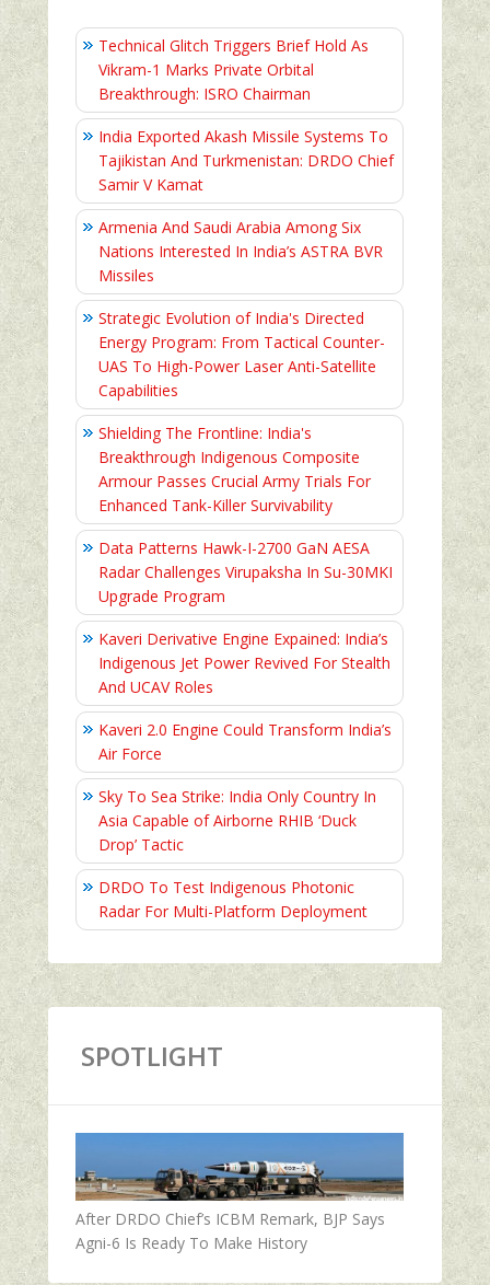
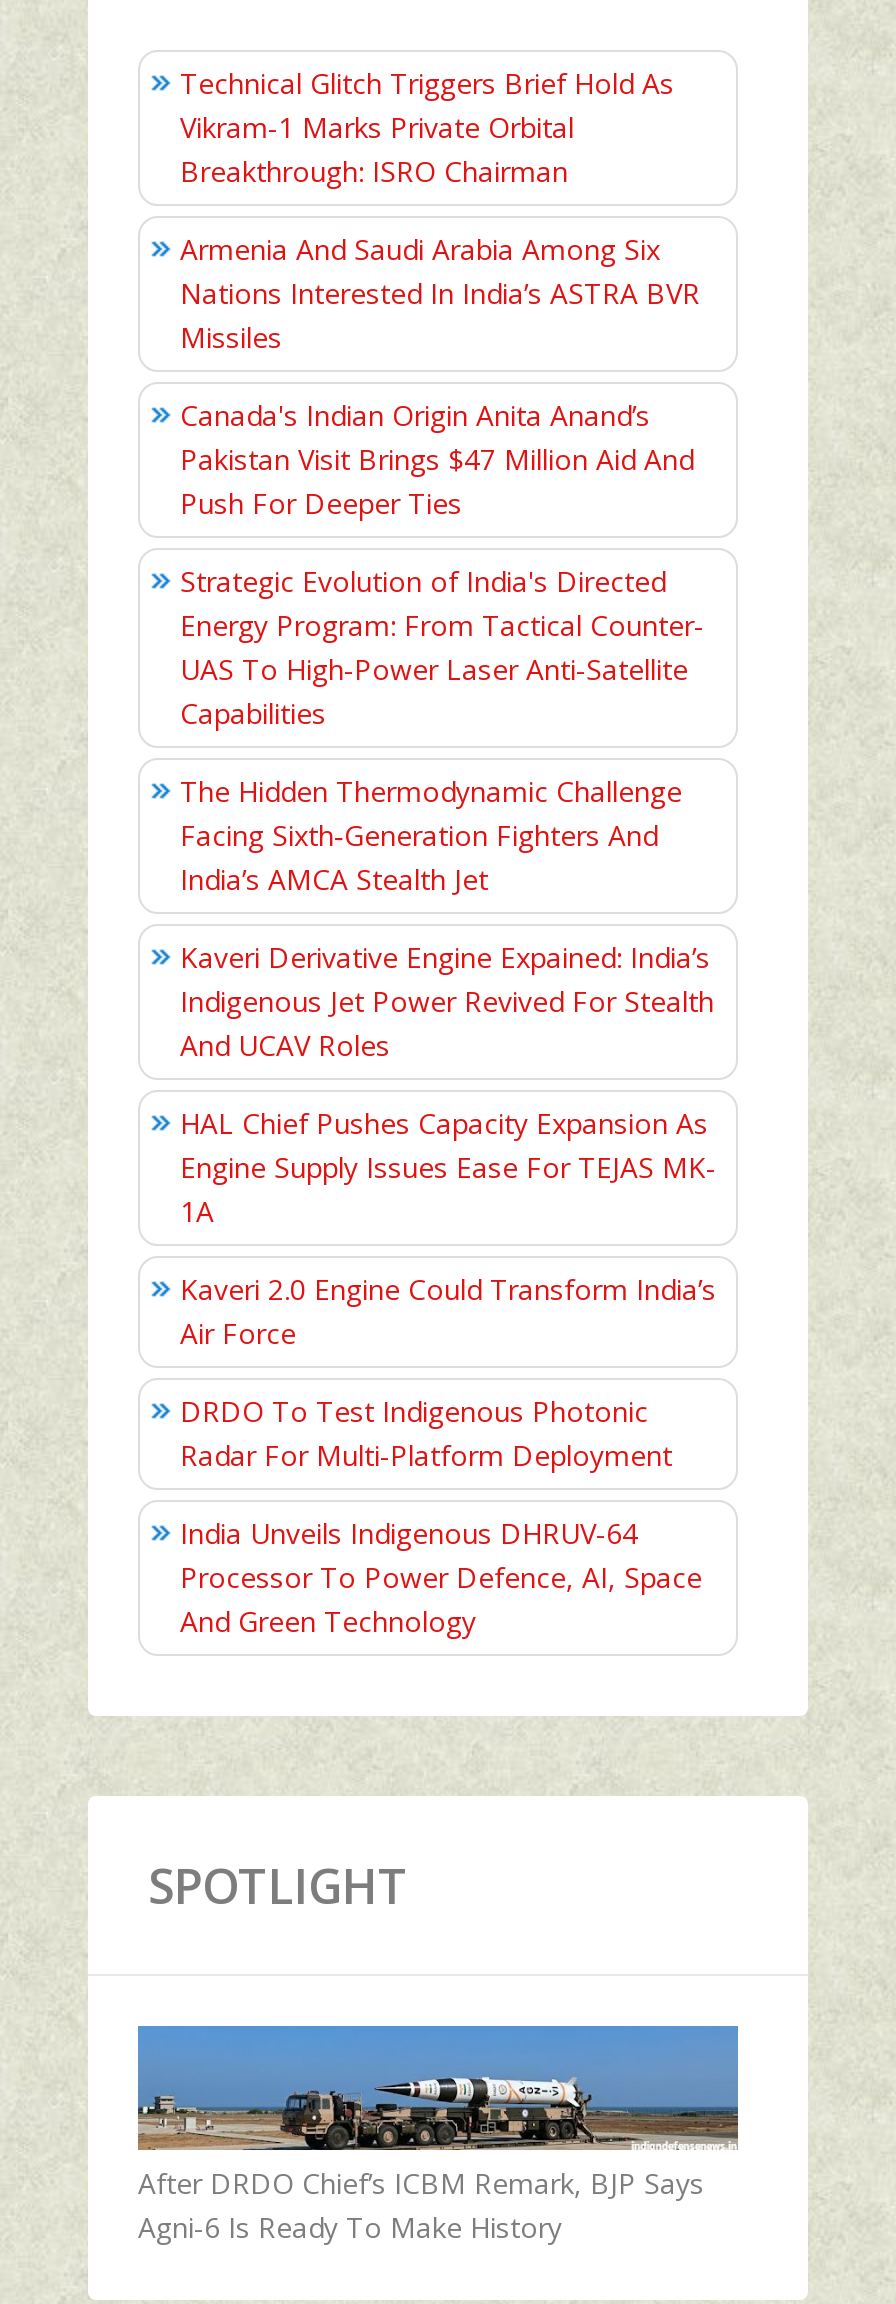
- India Exported Akash Missile Systems To
- Tajikistan And Turkmenistan: DRDO Chief
- Samir V Kamat

moved up: Armenia And Saudi Arabia Among Six | Nations Interested In India’s ASTRA BVR | Missiles

+ Canada's Indian Origin Anita Anand’s
+ Pakistan Visit Brings $47 Million Aid And
+ Push For Deeper Ties

- Shielding The Frontline: India's
- Breakthrough Indigenous Composite
- Armour Passes Crucial Army Trials For
- Enhanced Tank-Killer Survivability
- Data Patterns Hawk-I-2700 GaN AESA
- Radar Challenges Virupaksha In Su-30MKI
- Upgrade Program
+ The Hidden Thermodynamic Challenge
+ Facing Sixth‑Generation Fighters And
+ India’s AMCA Stealth Jet

moved up: Kaveri Derivative Engine Expained: India’s | Indigenous Jet Power Revived For Stealth | And UCAV Roles

+ HAL Chief Pushes Capacity Expansion As
+ Engine Supply Issues Ease For TEJAS MK-
+ 1A

- Sky To Sea Strike: India Only Country In
- Asia Capable of Airborne RHIB ‘Duck
- Drop’ Tactic

moved up: DRDO To Test Indigenous Photonic | Radar For Multi-Platform Deployment

+ India Unveils Indigenous DHRUV-64
+ Processor To Power Defence, AI, Space
+ And Green Technology
